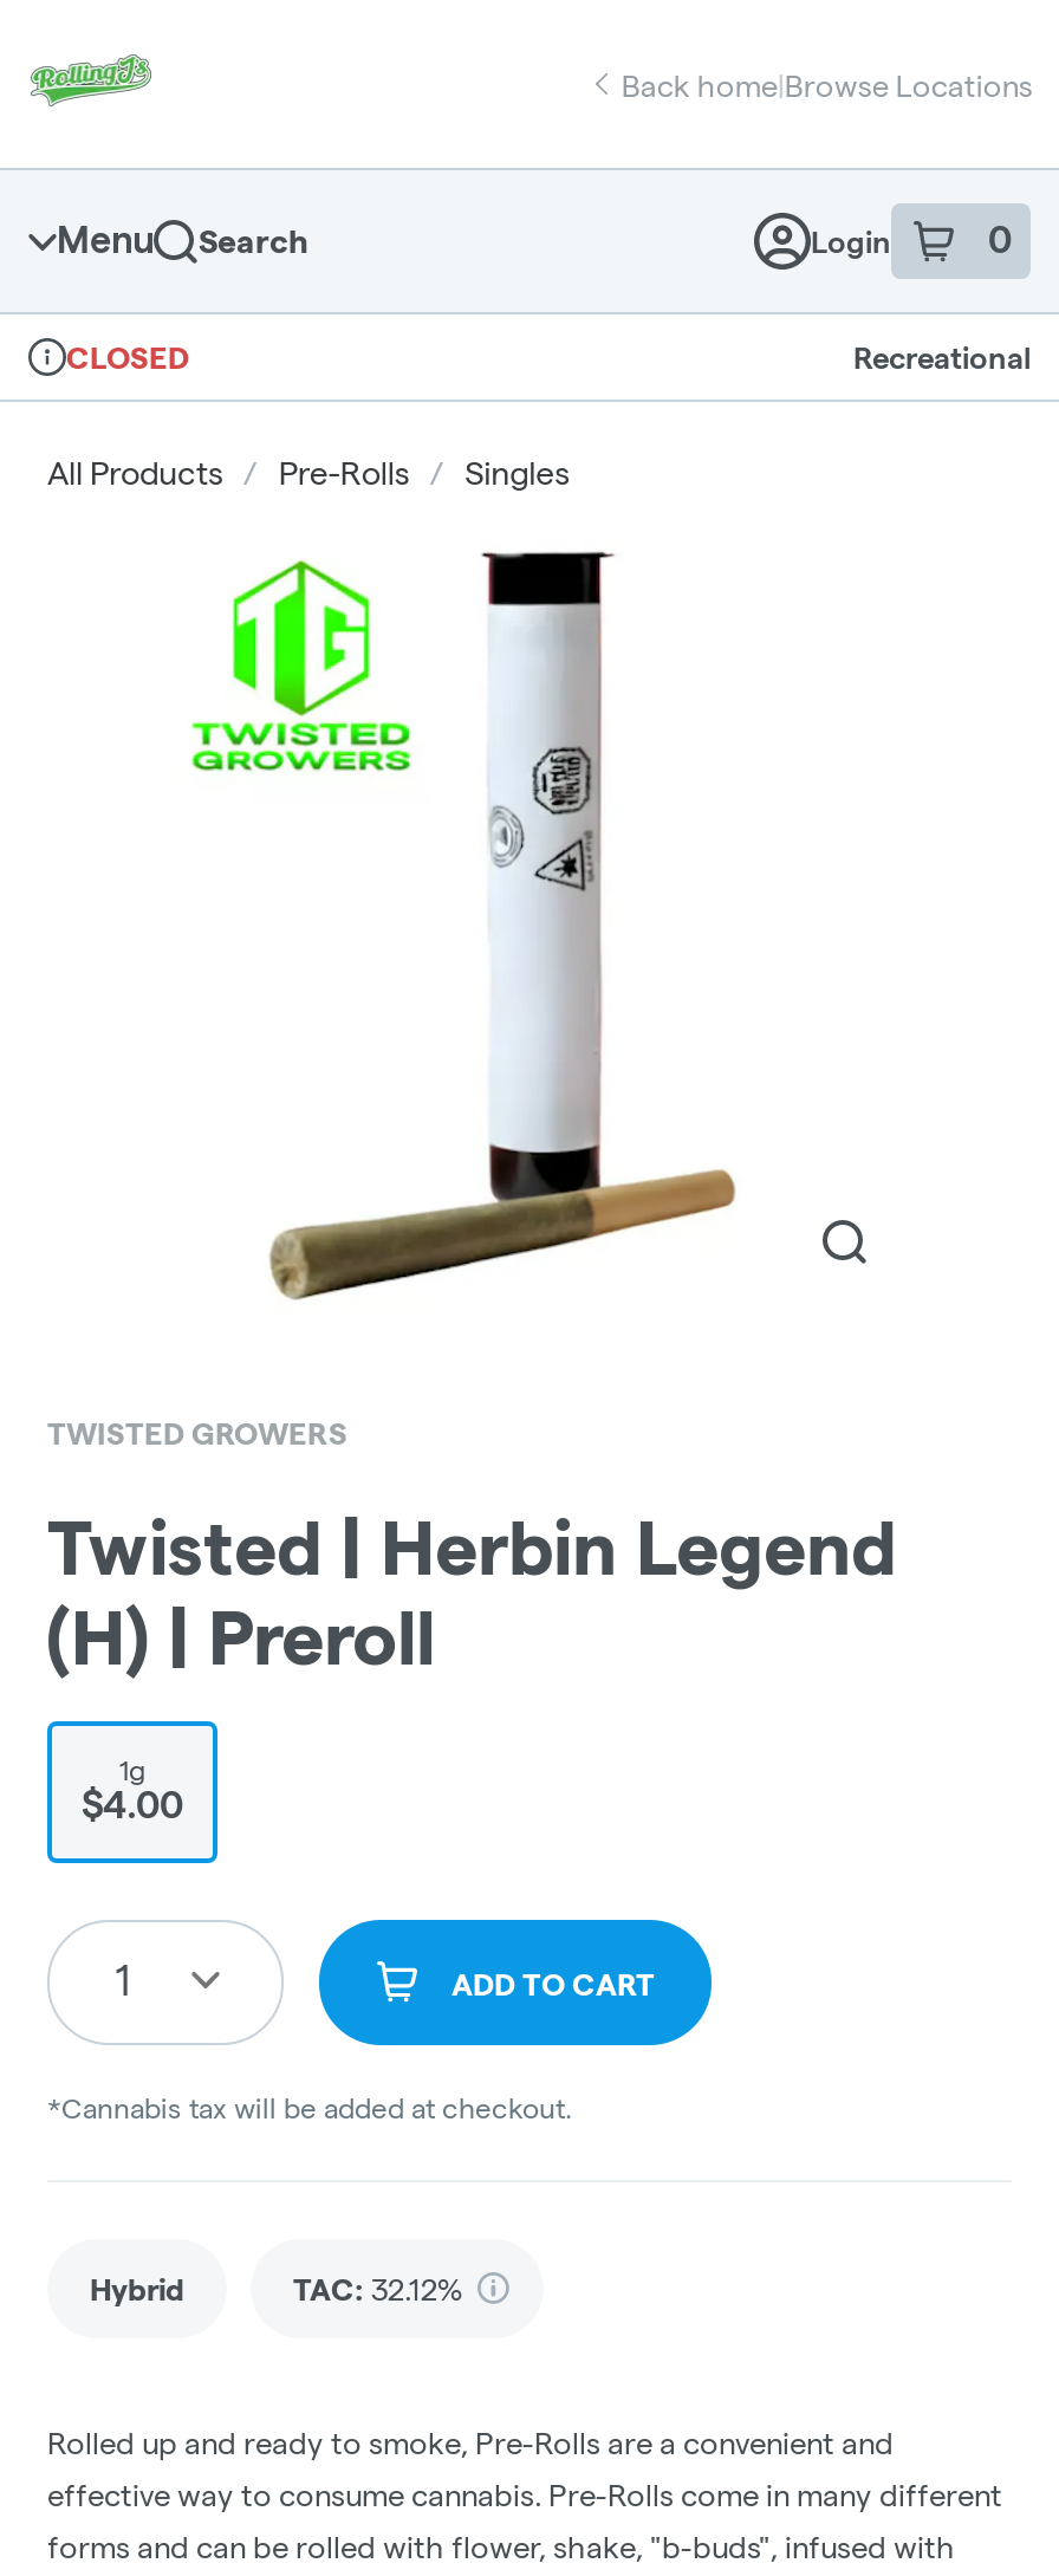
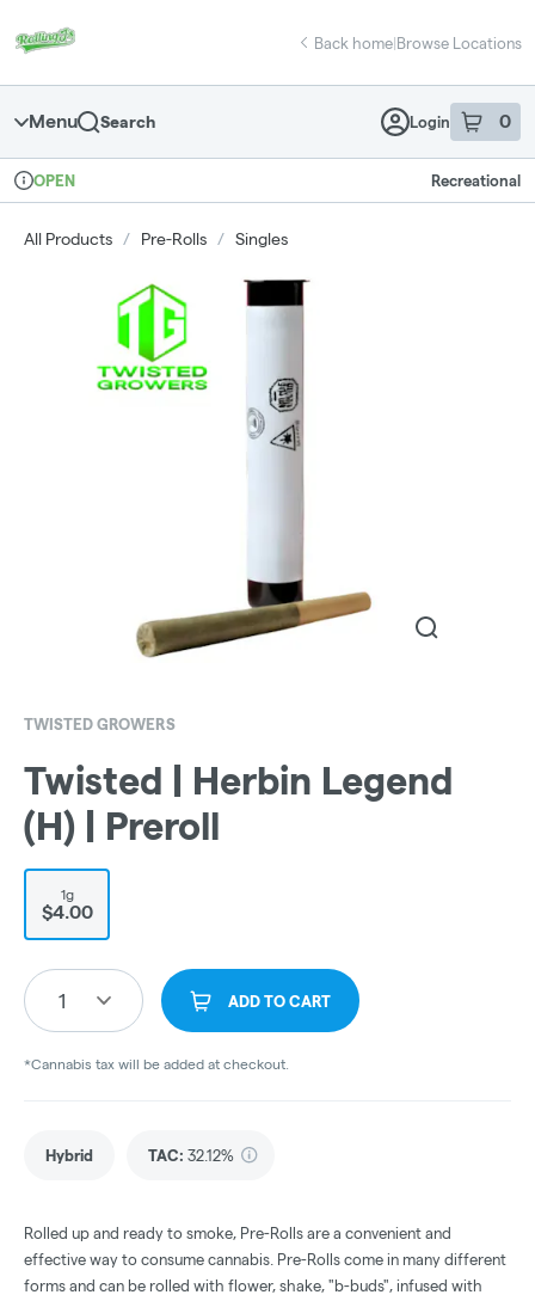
- CLOSED
+ OPEN
